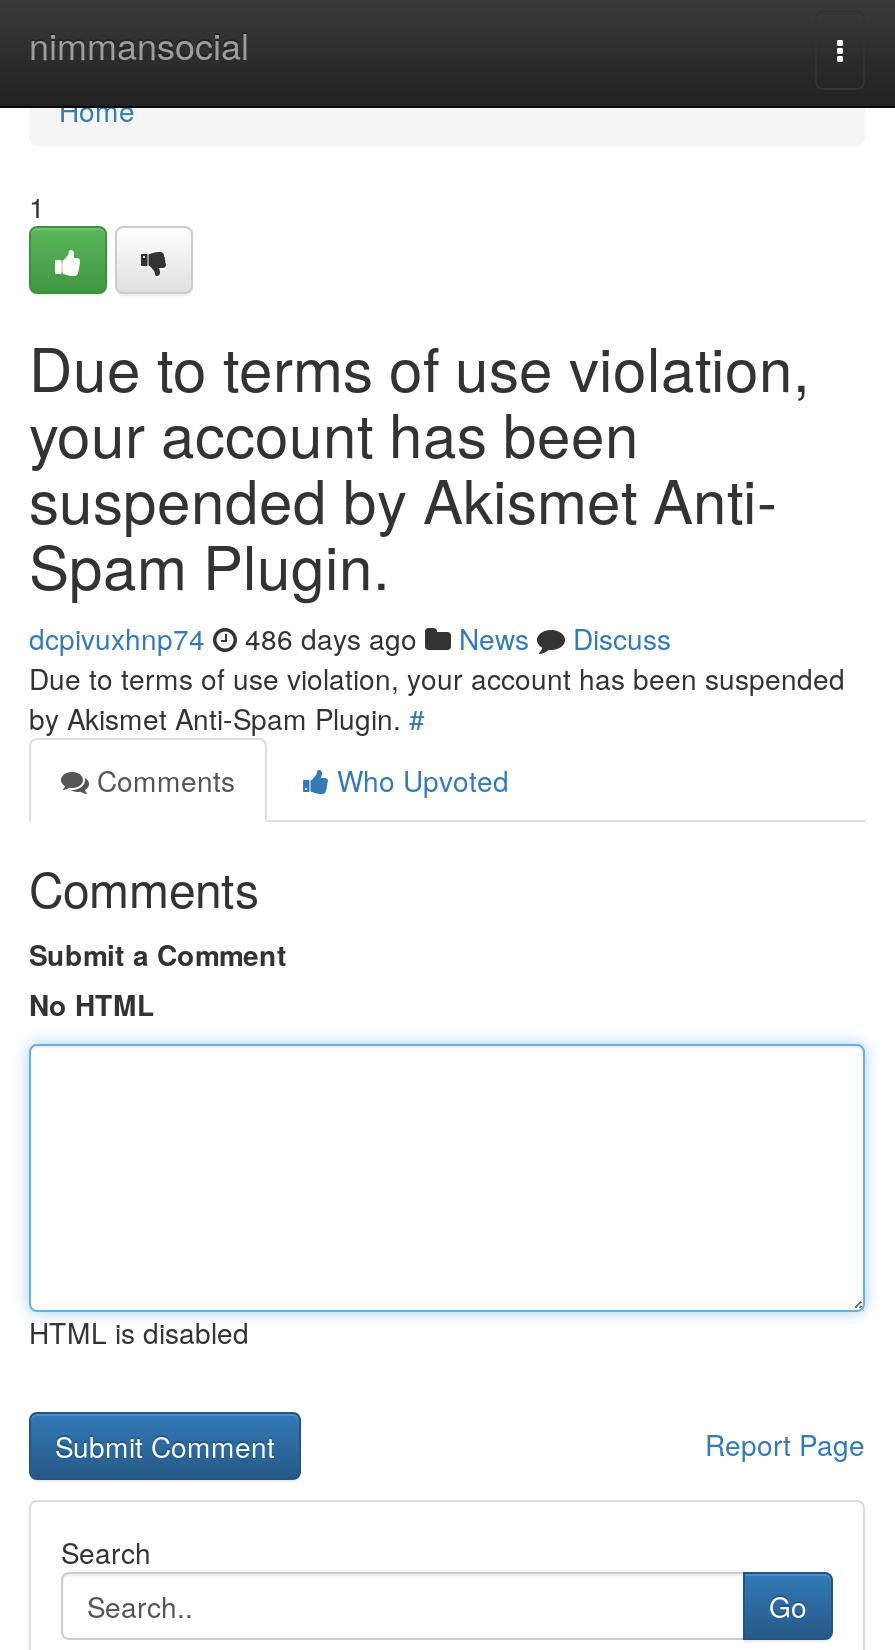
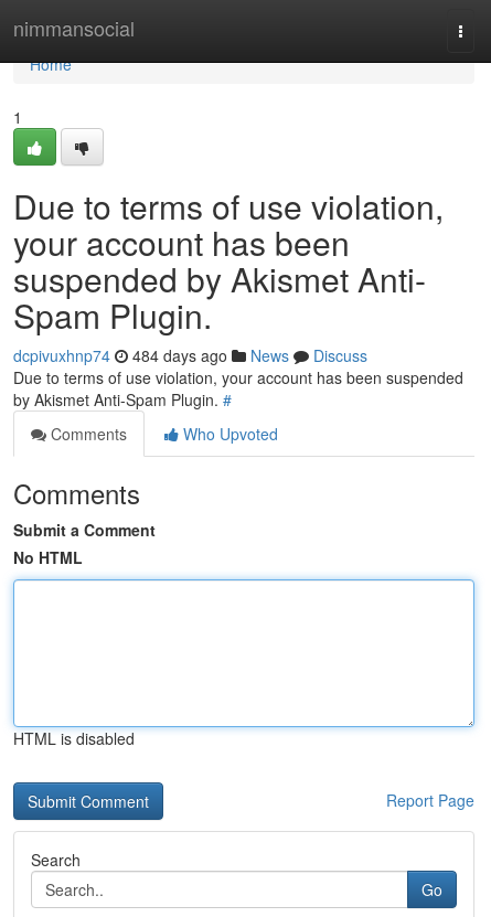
- dcpivuxhnp74 486 days ago News Discuss
+ dcpivuxhnp74 484 days ago News Discuss
